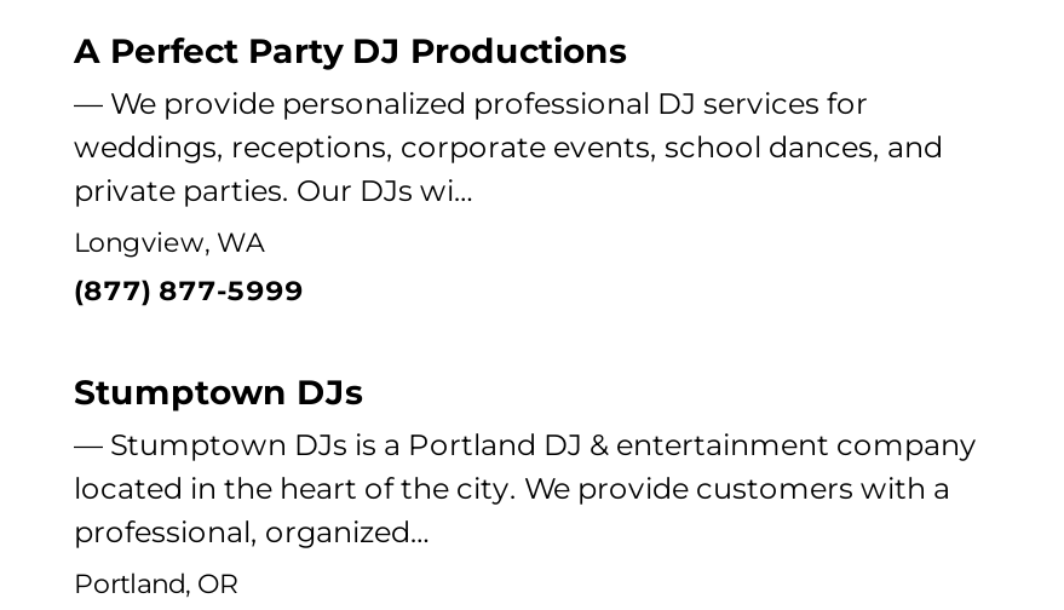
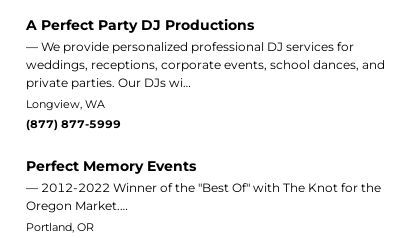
- Stumptown DJs
- — Stumptown DJs is a Portland DJ & entertainment company
- located in the heart of the city. We provide customers with a
- professional, organized…
+ Perfect Memory Events
+ — 2012-2022 Winner of the "Best Of" with The Knot for the
+ Oregon Market.…
